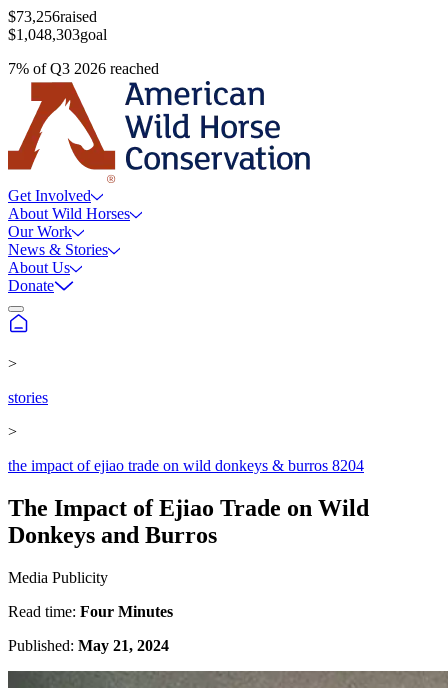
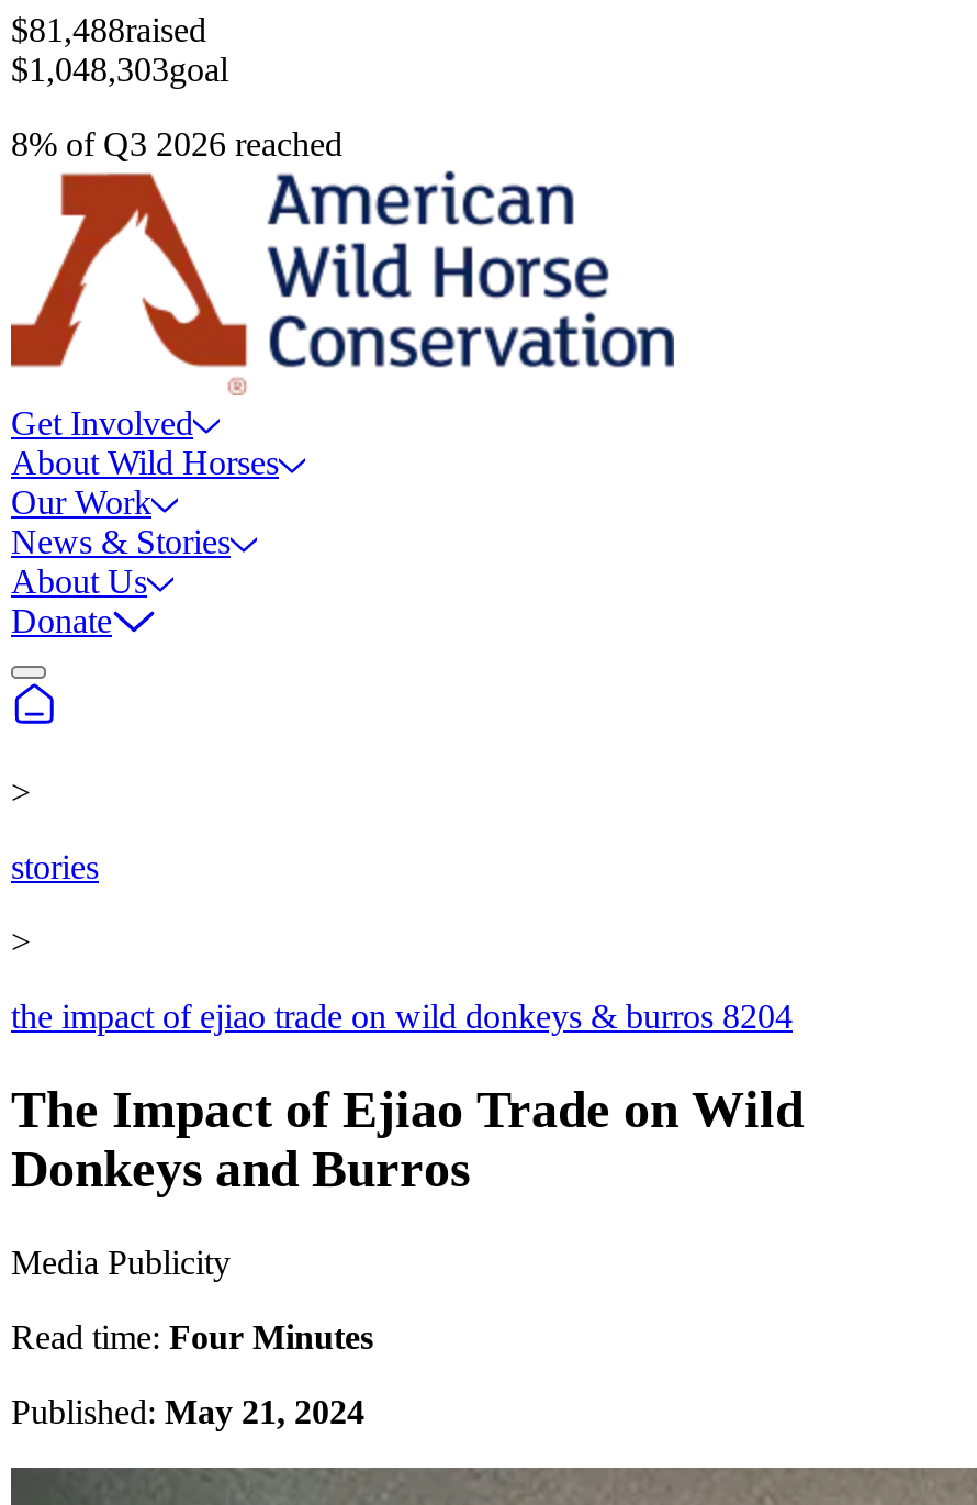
- $73,256raised
+ $81,488raised

- 7% of Q3 2026 reached
+ 8% of Q3 2026 reached
